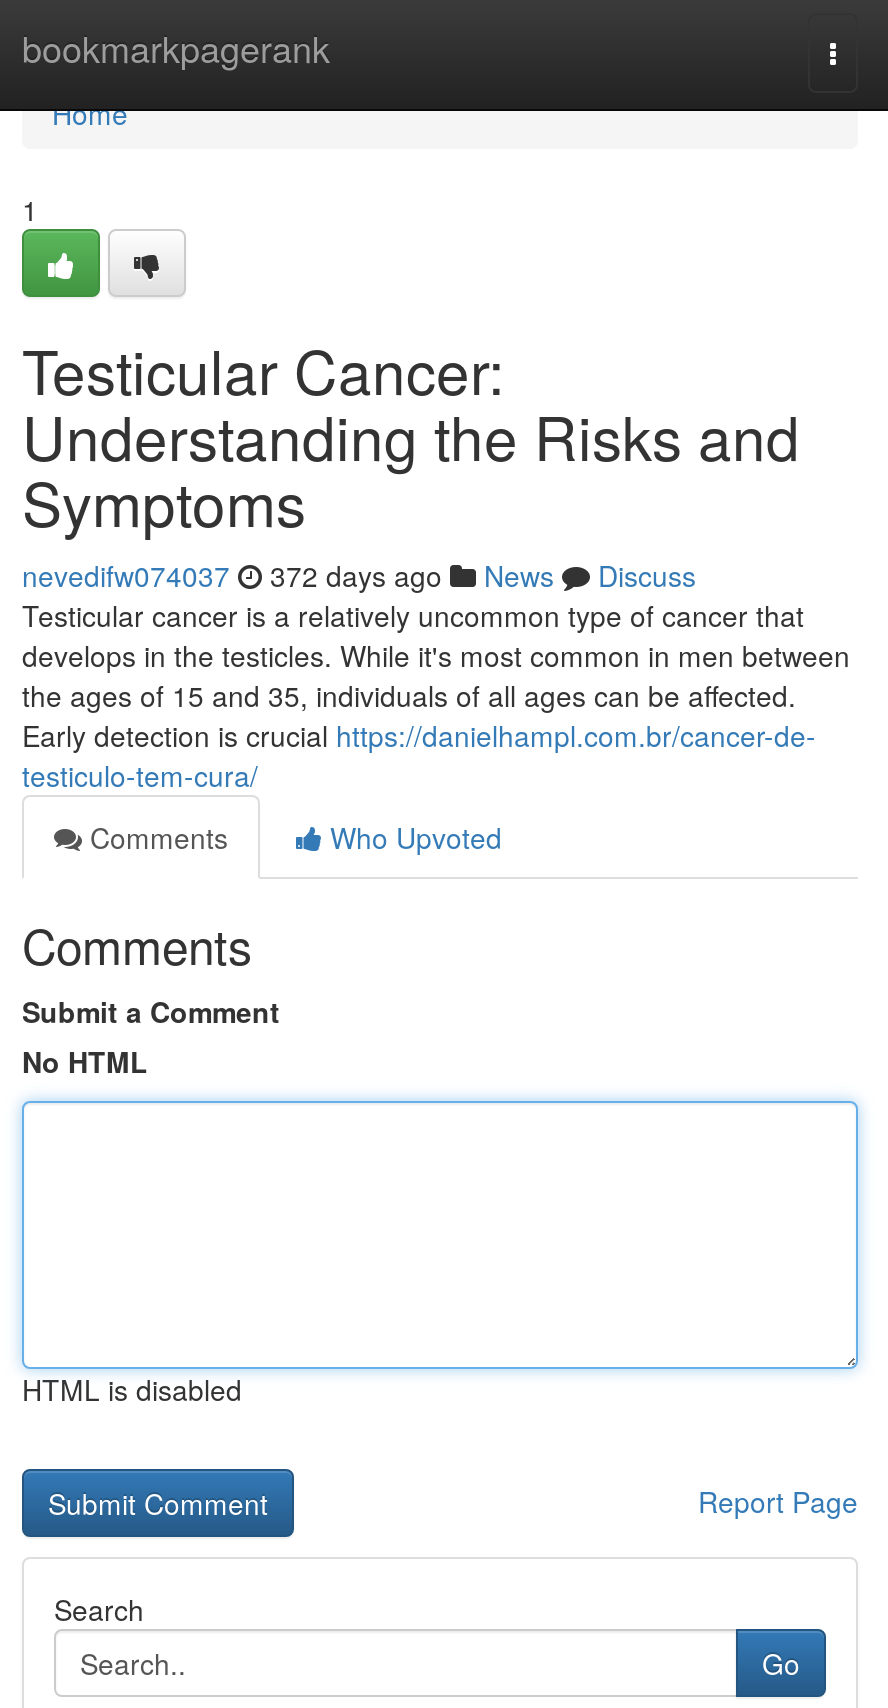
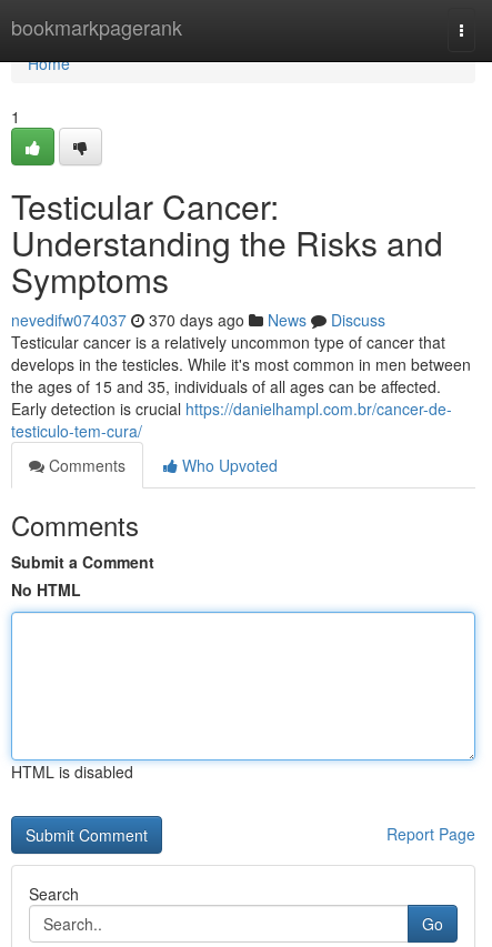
- nevedifw074037 372 days ago News Discuss
+ nevedifw074037 370 days ago News Discuss
